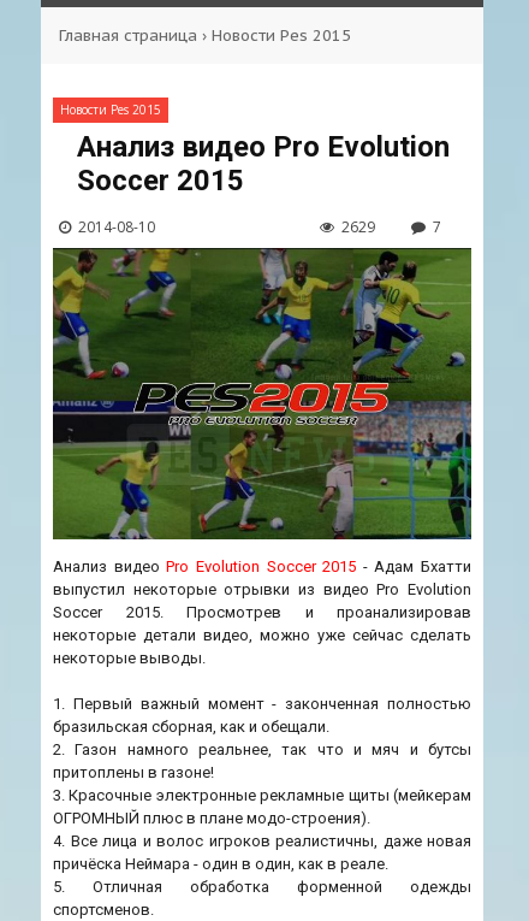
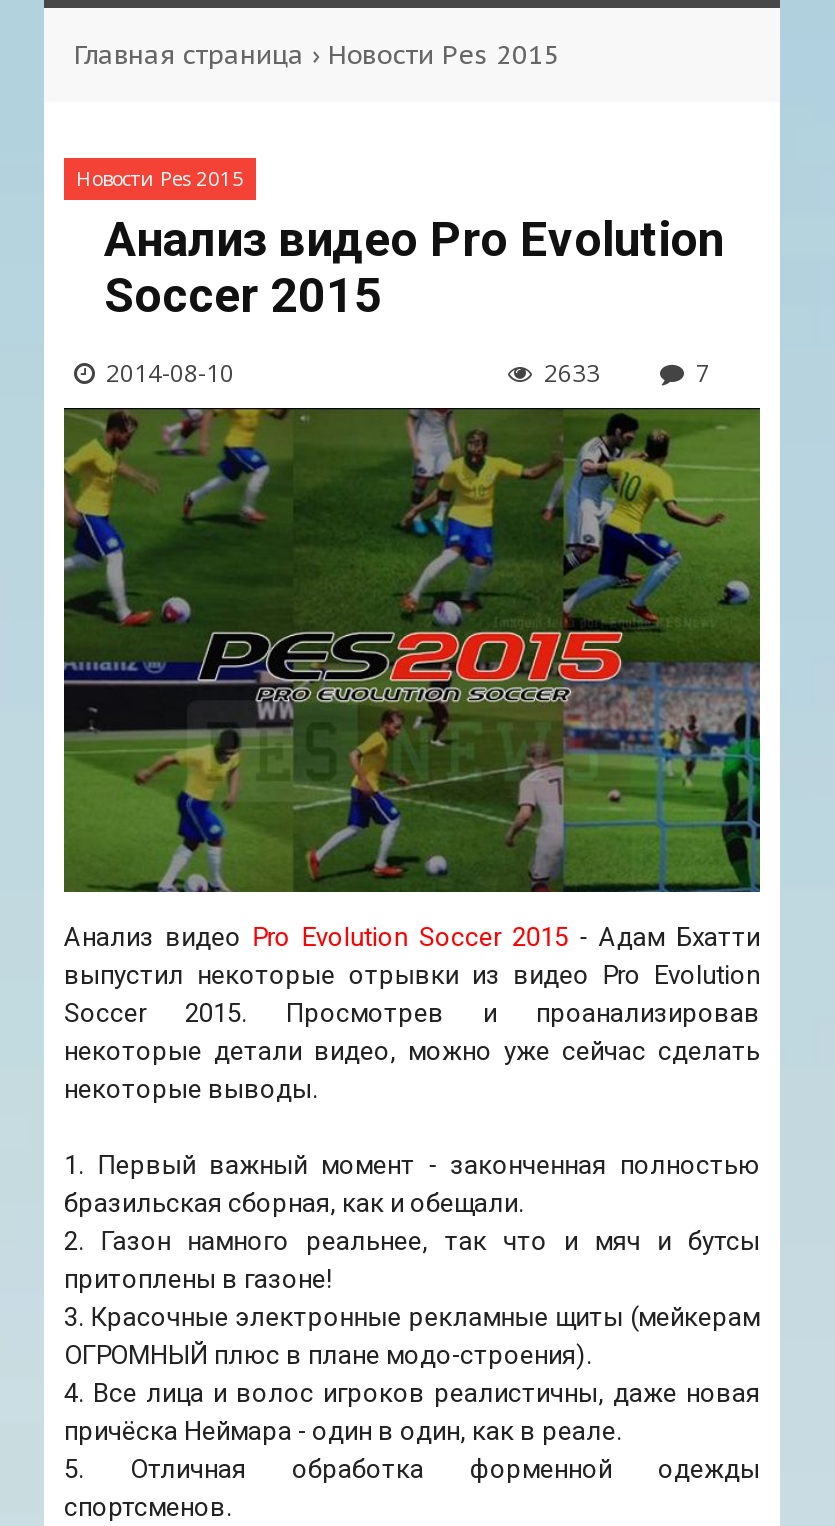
- 2629
+ 2633
